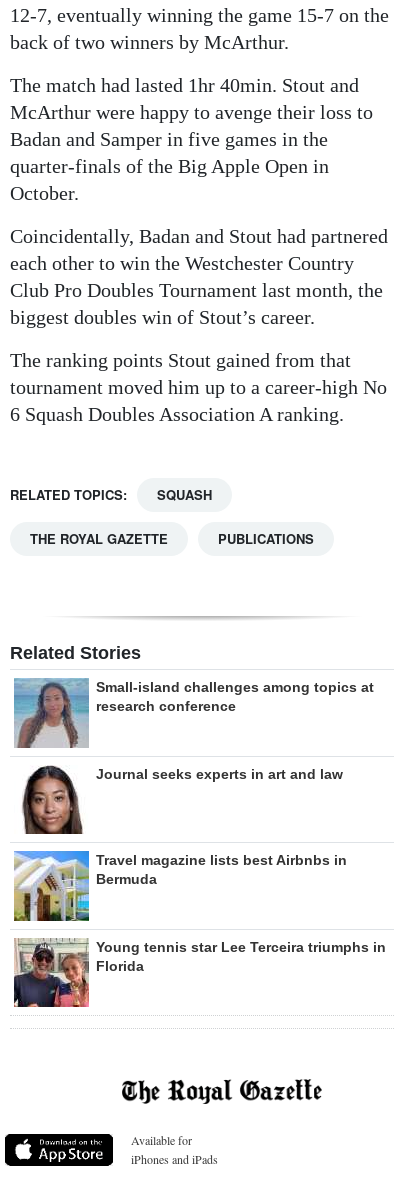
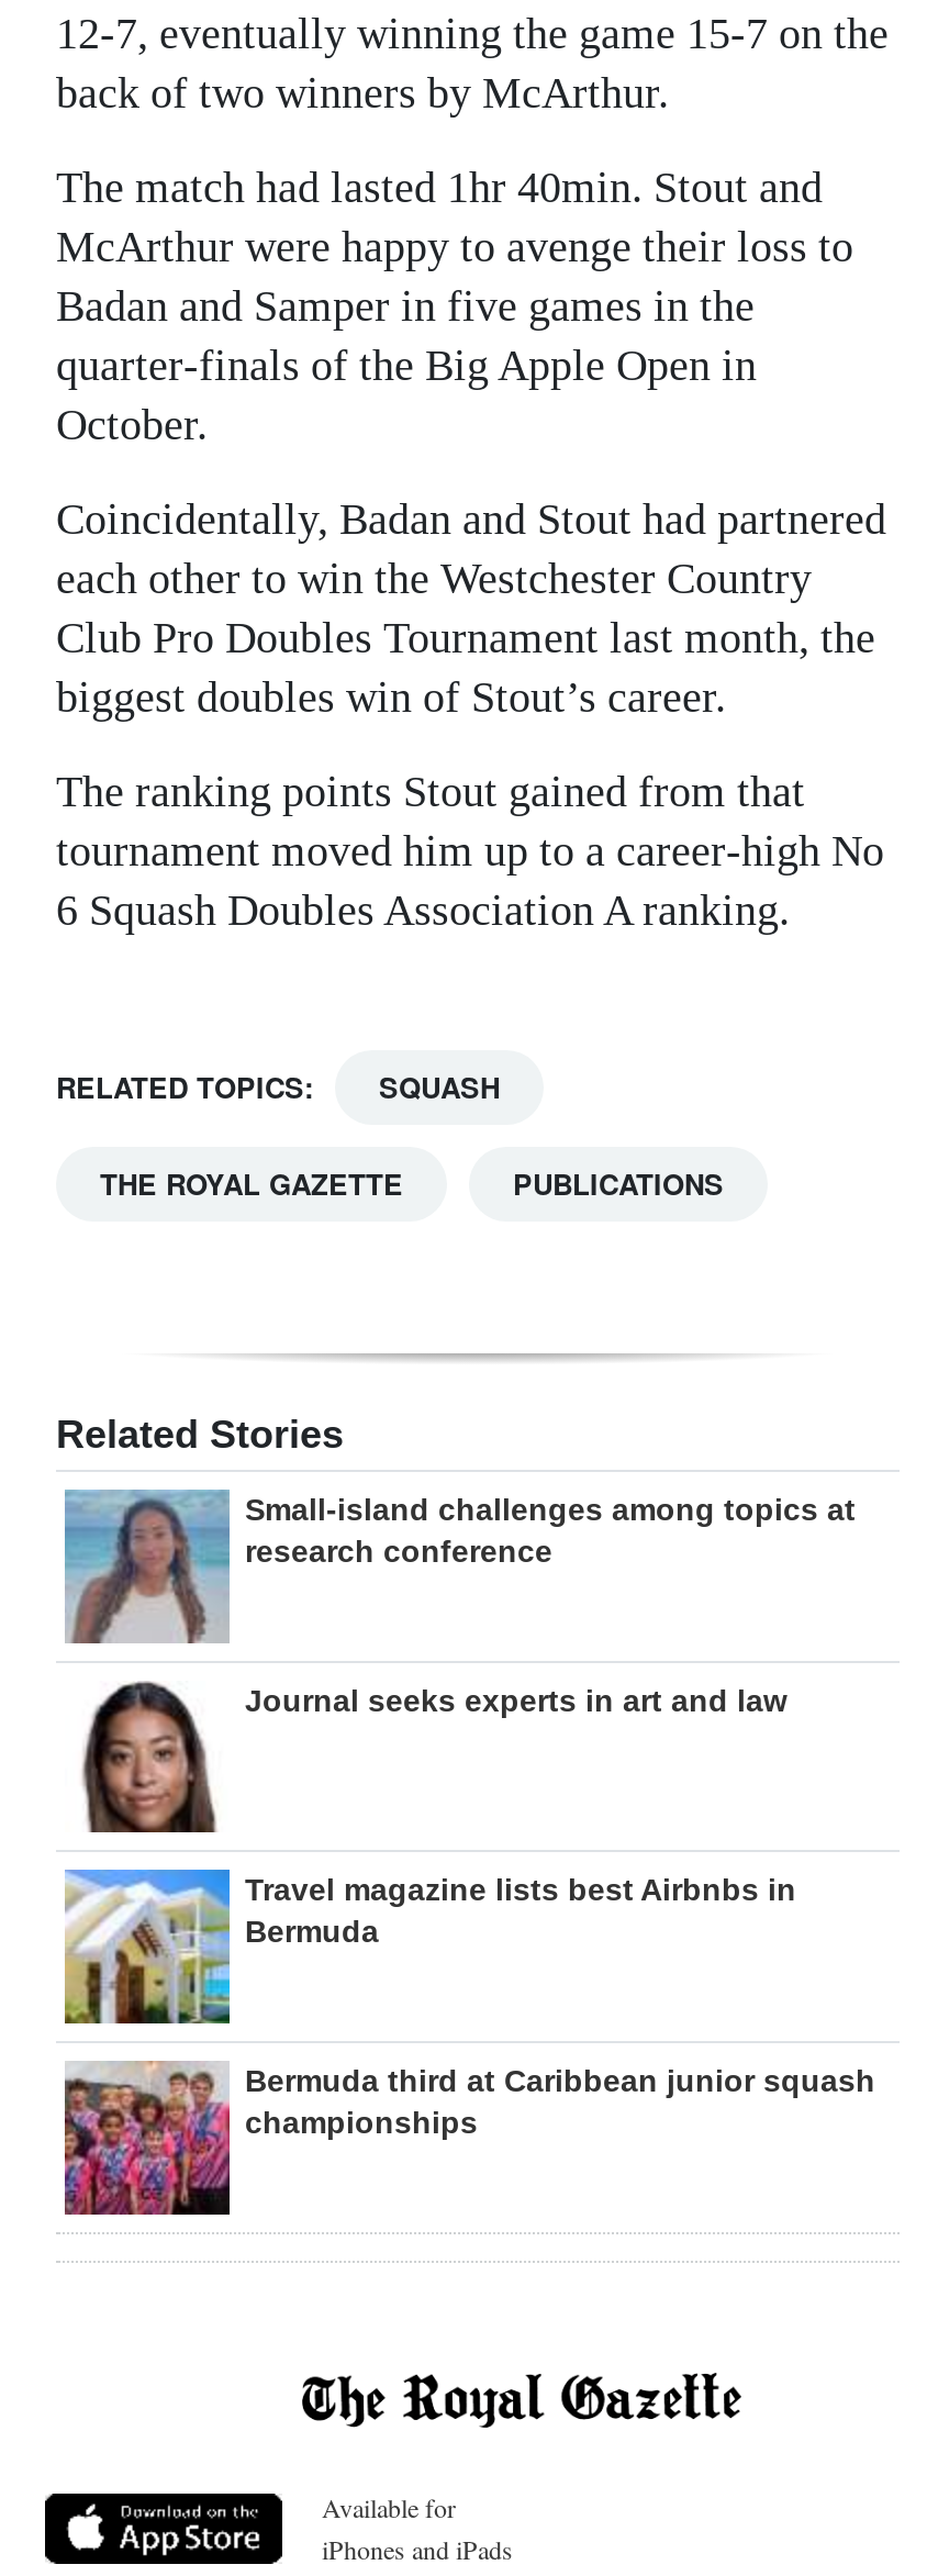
- [image]
- Young tennis star Lee Terceira triumphs in
- Florida
+ [image]
+ Bermuda third at Caribbean junior squash
+ championships
